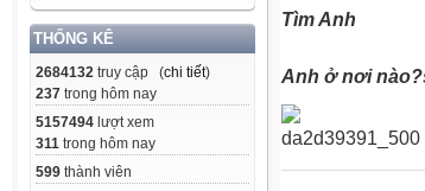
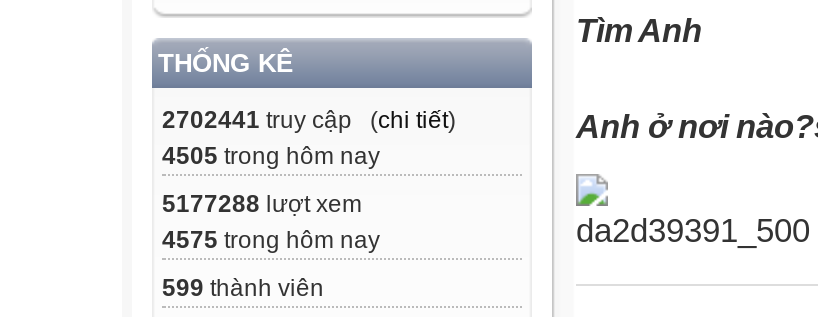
- 2684132 truy cập (chi tiết)
+ 2702441 truy cập (chi tiết)

- 237 trong hôm nay
+ 4505 trong hôm nay

- 5157494 lượt xem
+ 5177288 lượt xem

- 311 trong hôm nay
+ 4575 trong hôm nay
